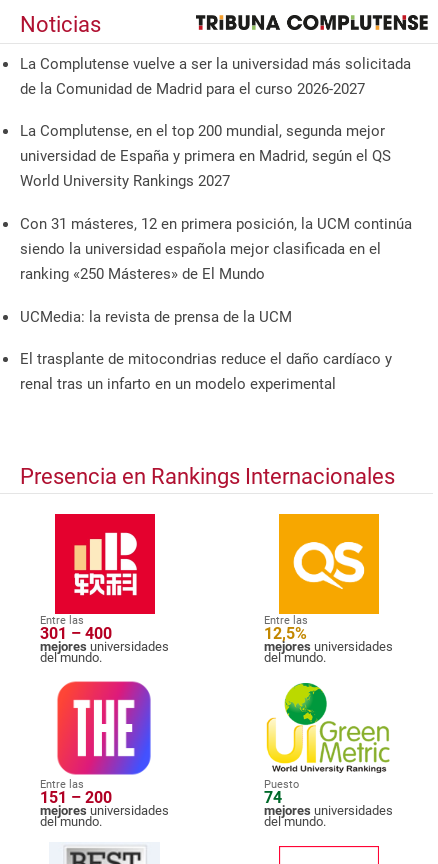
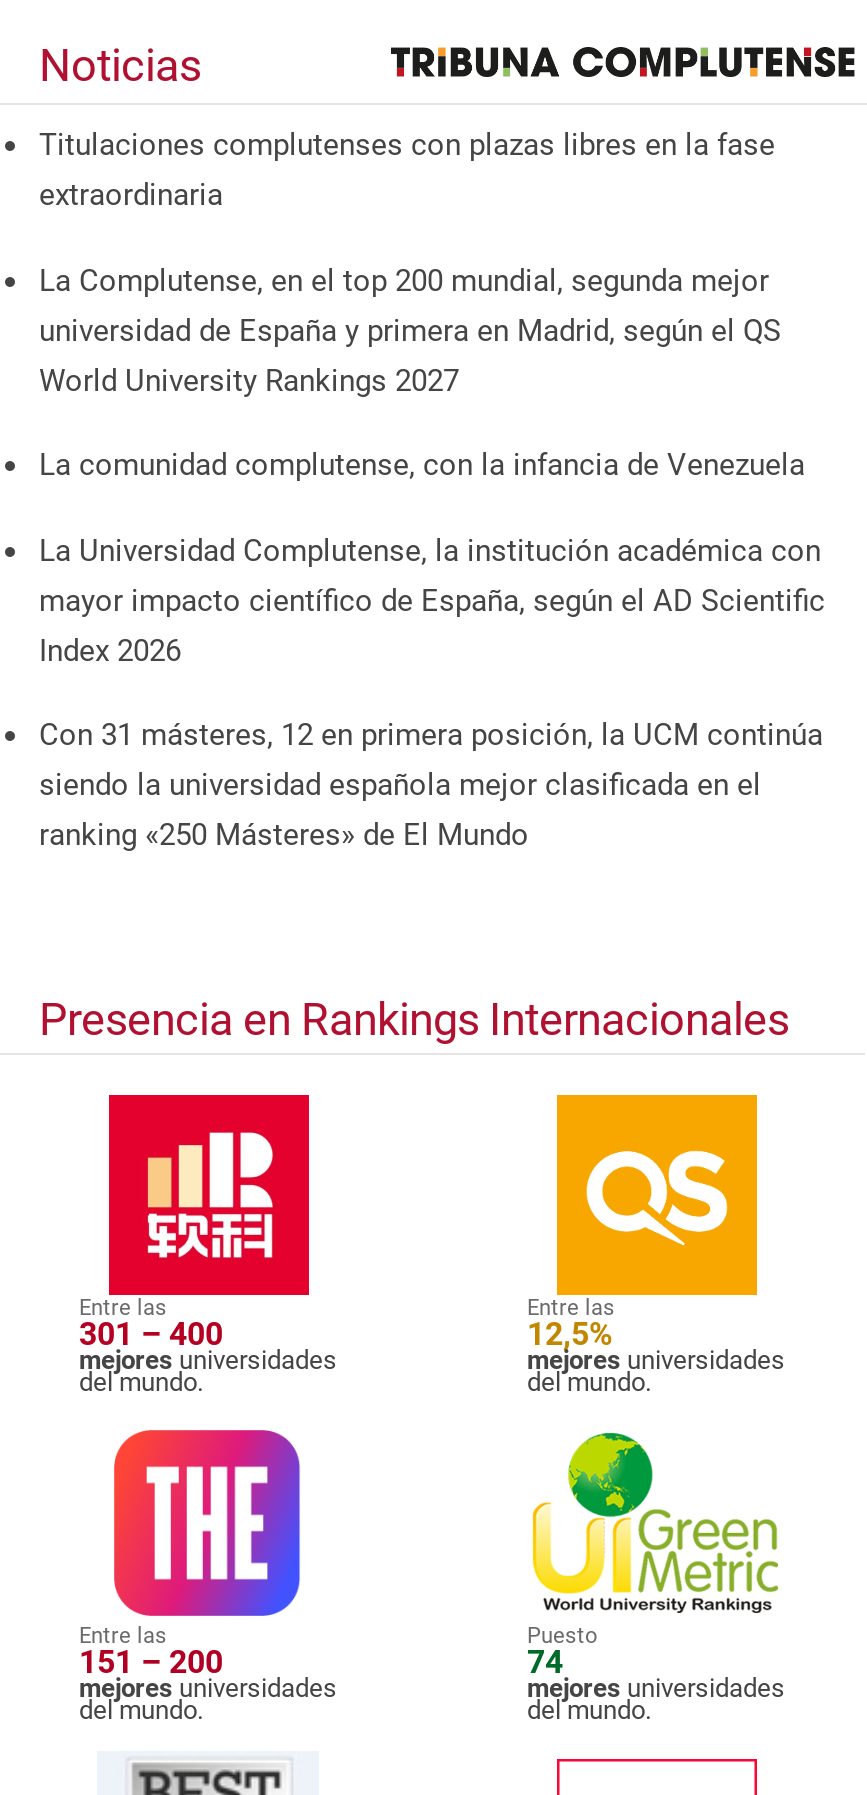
- La Complutense vuelve a ser la universidad más solicitada
- de la Comunidad de Madrid para el curso 2026-2027
+ Titulaciones complutenses con plazas libres en la fase
+ extraordinaria

+ La comunidad complutense, con la infancia de Venezuela
+ La Universidad Complutense, la institución académica con
+ mayor impacto científico de España, según el AD Scientific
+ Index 2026

moved down: Con 31 másteres, 12 en primera posición, la UCM continúa | siendo la universidad española mejor clasificada en el | ranking «250 Másteres» de El Mundo

- UCMedia: la revista de prensa de la UCM
- El trasplante de mitocondrias reduce el daño cardíaco y
- renal tras un infarto en un modelo experimental
